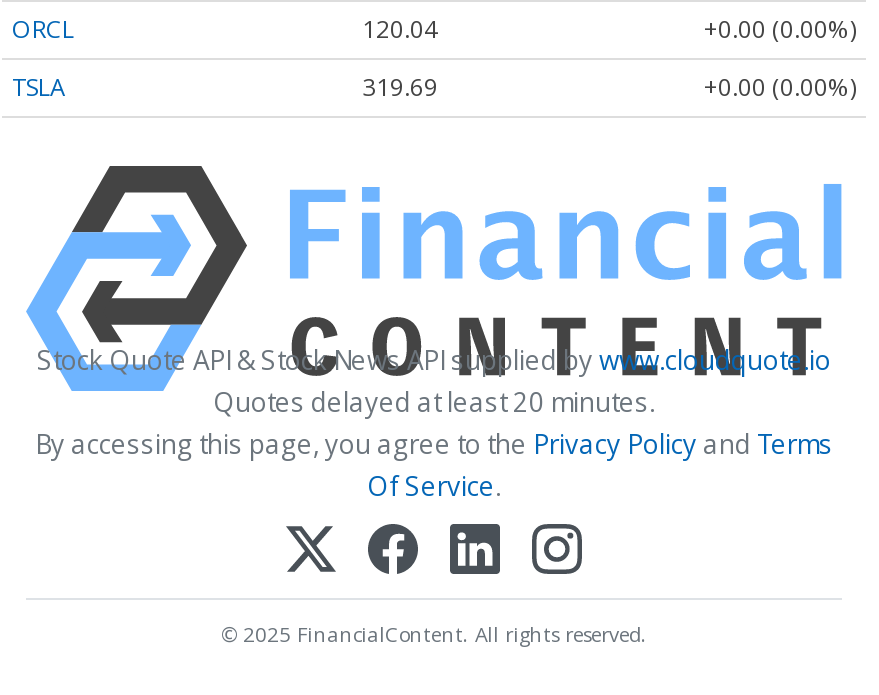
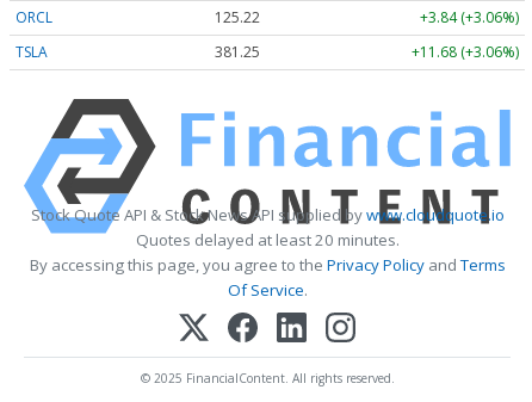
- 120.04
+ 125.22

- +0.00 (0.00%)
+ +3.84 (+3.06%)

- 319.69
+ 381.25

- +0.00 (0.00%)
+ +11.68 (+3.06%)
